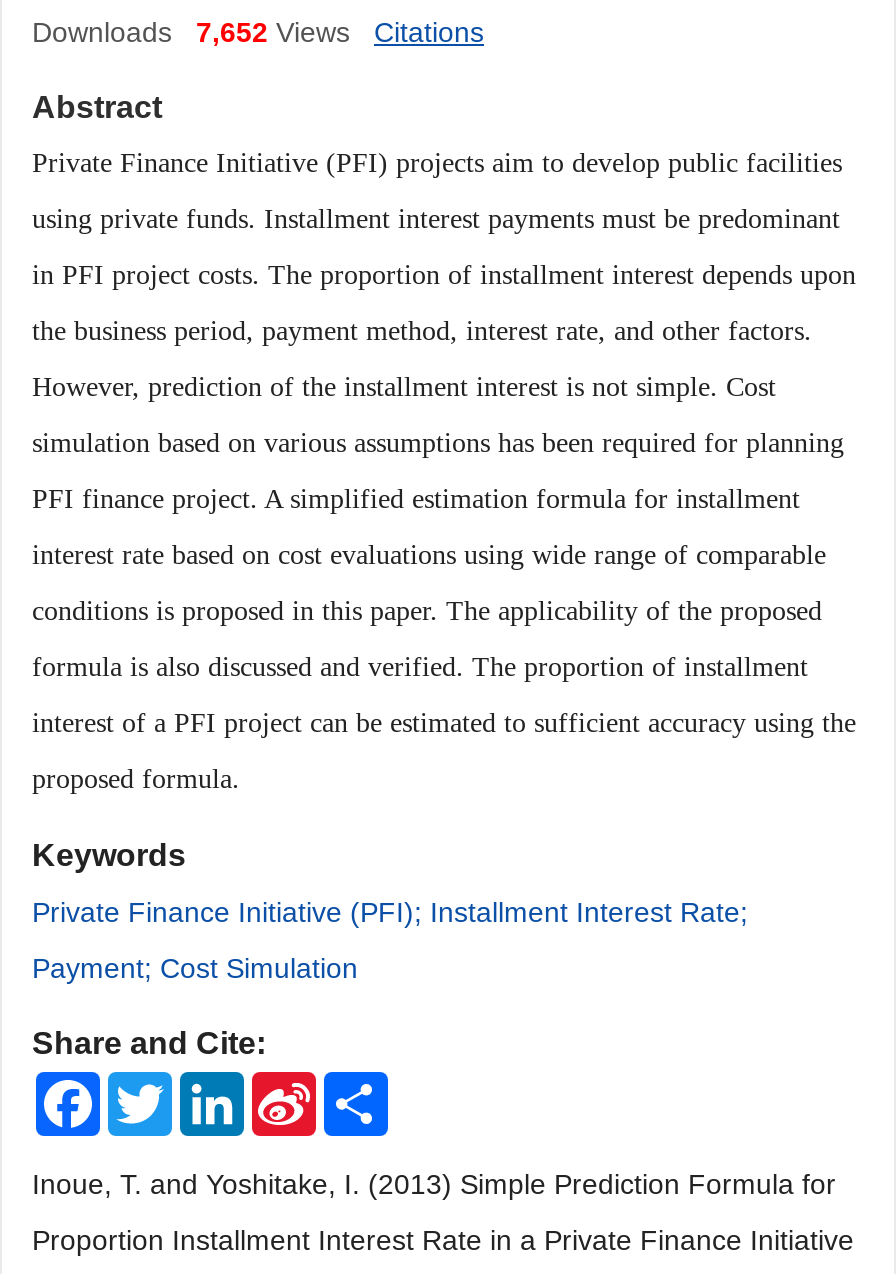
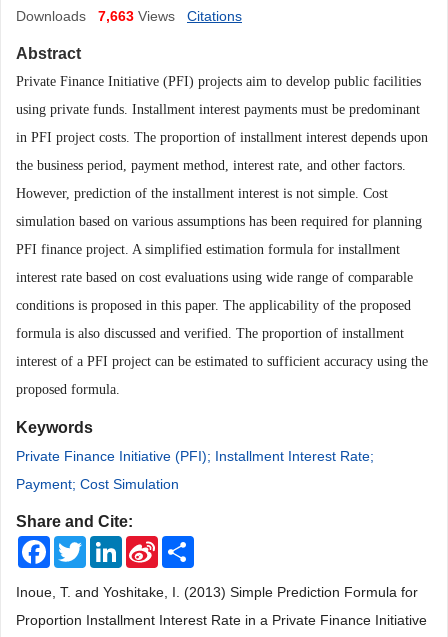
- Downloads 7,652 Views
+ Downloads 7,663 Views
